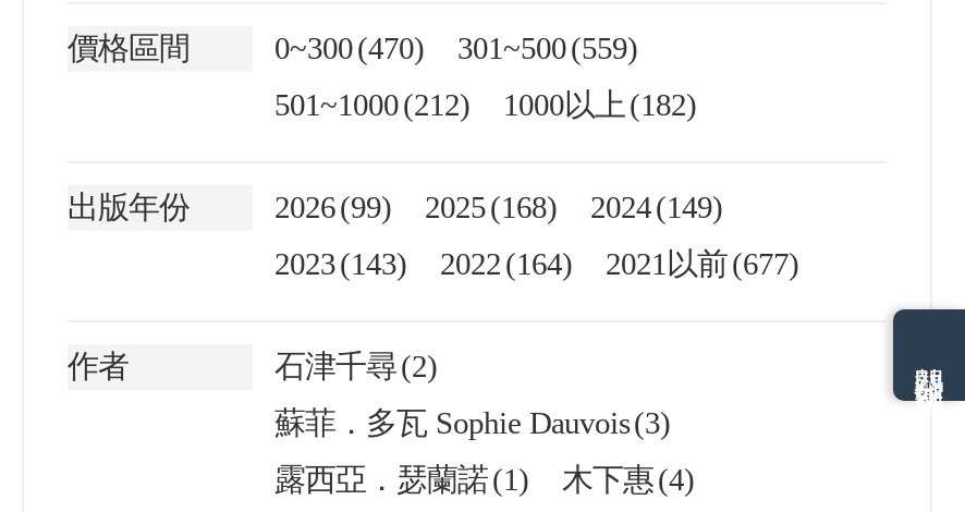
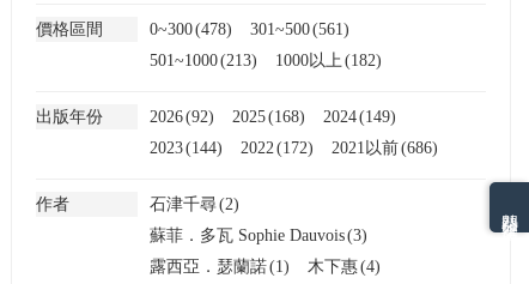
- 0~300 (470)
+ 0~300 (478)

- 301~500 (559)
+ 301~500 (561)

- 501~1000 (212) 1000以上 (182)
+ 501~1000 (213) 1000以上 (182)

- 2026 (99) 2025 (168) 2024 (149)
+ 2026 (92) 2025 (168) 2024 (149)

- 2023 (143)
+ 2023 (144)

- 2022 (164)
+ 2022 (172)

- 2021以前 (677)
+ 2021以前 (686)
